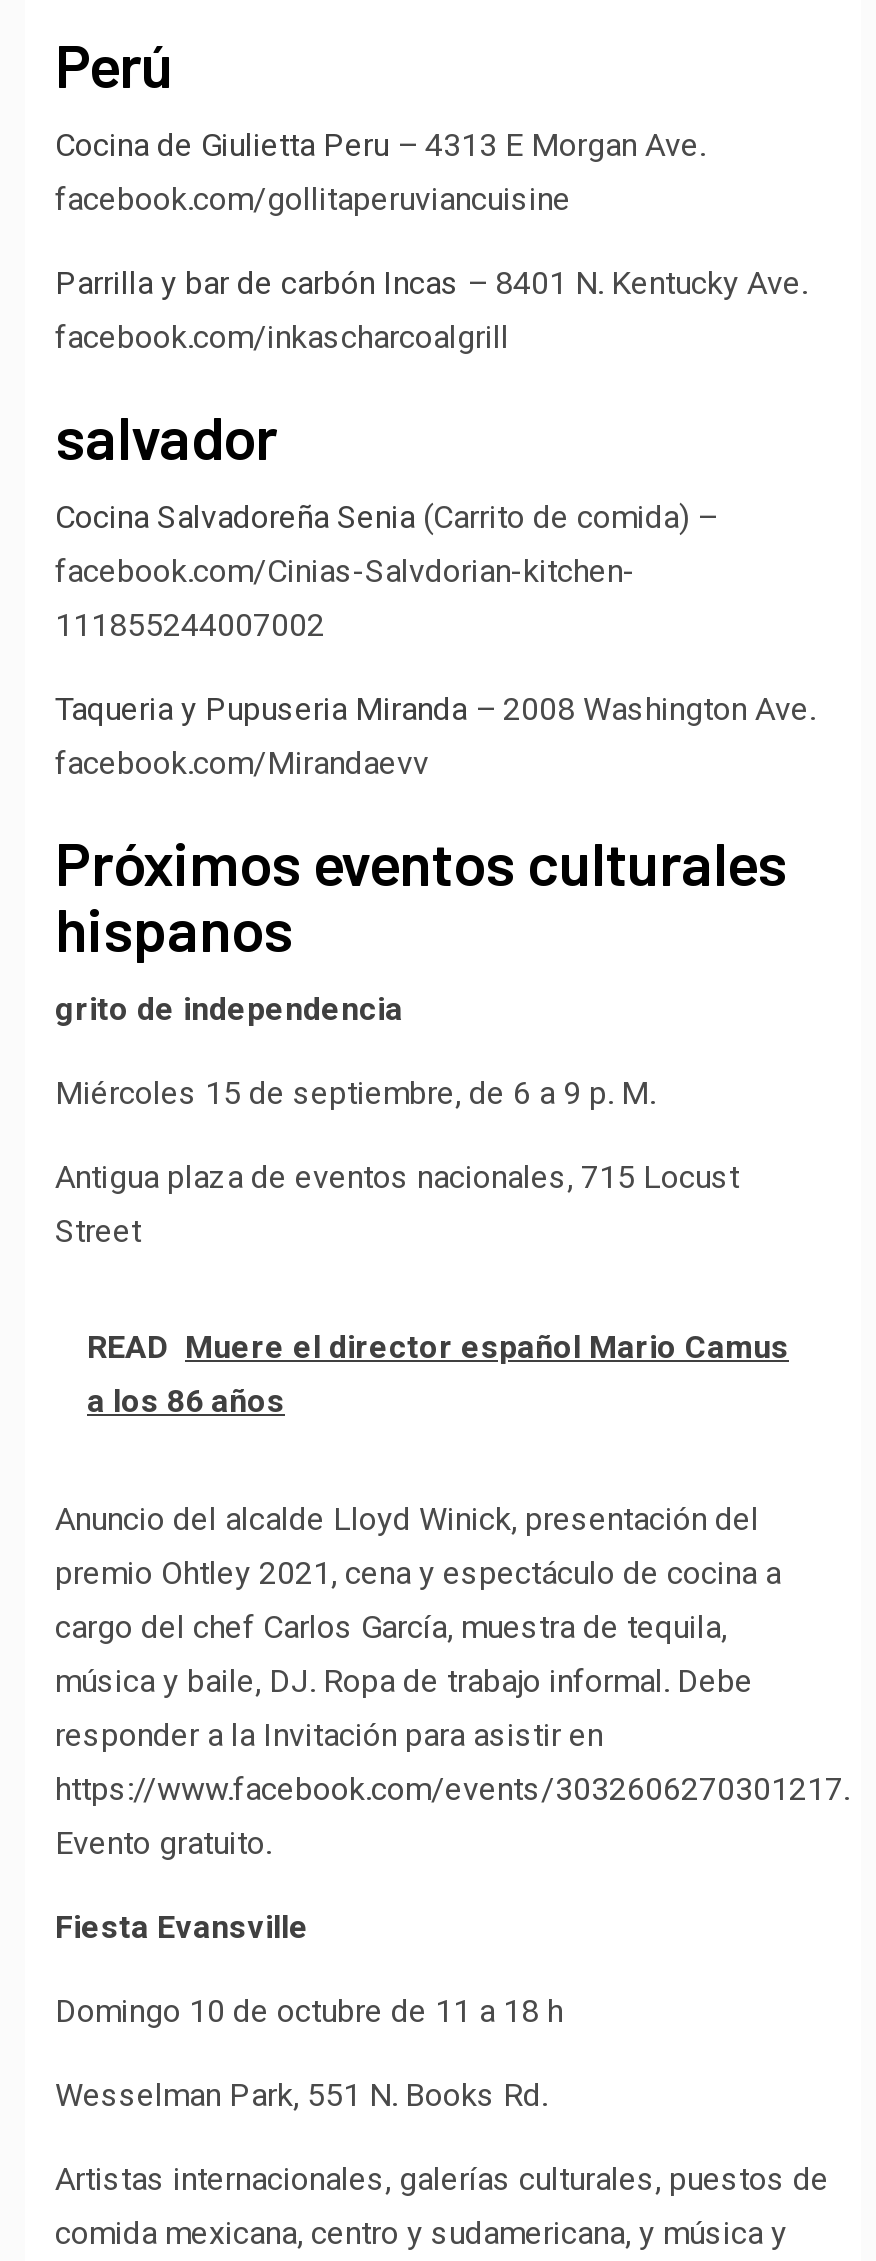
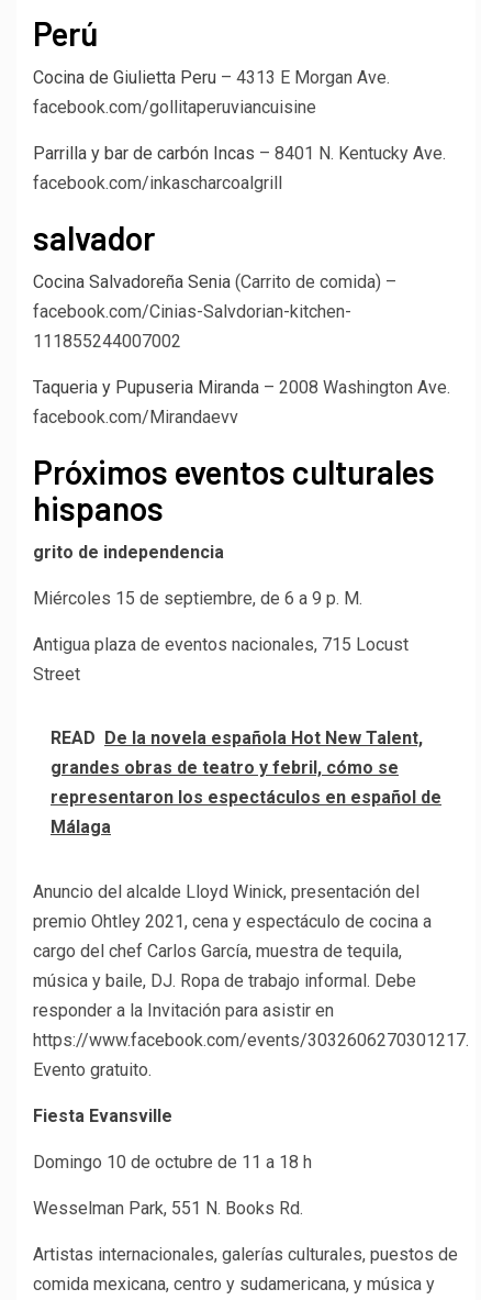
- READ Muere el director español Mario Camus
- a los 86 años
+ READ De la novela española Hot New Talent,
+ grandes obras de teatro y febril, cómo se
+ representaron los espectáculos en español de
+ Málaga
